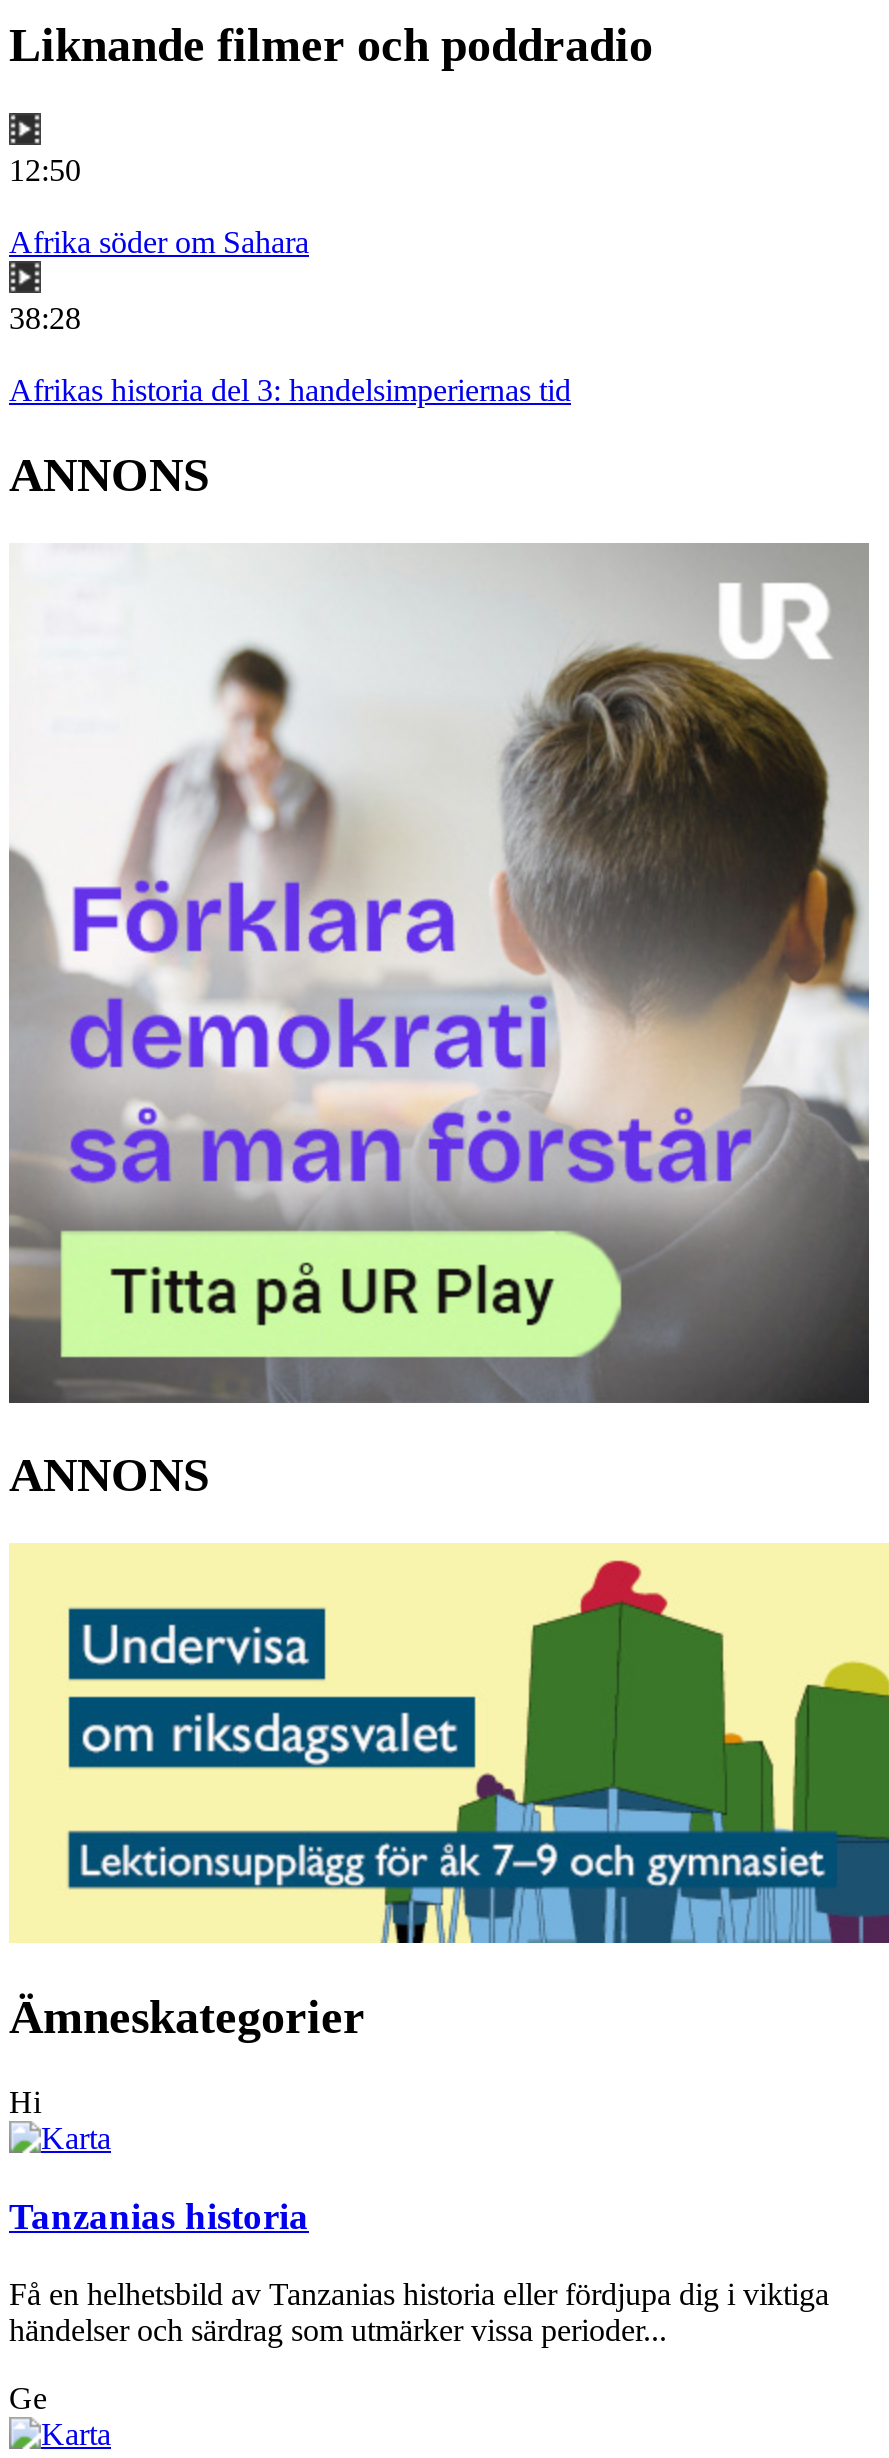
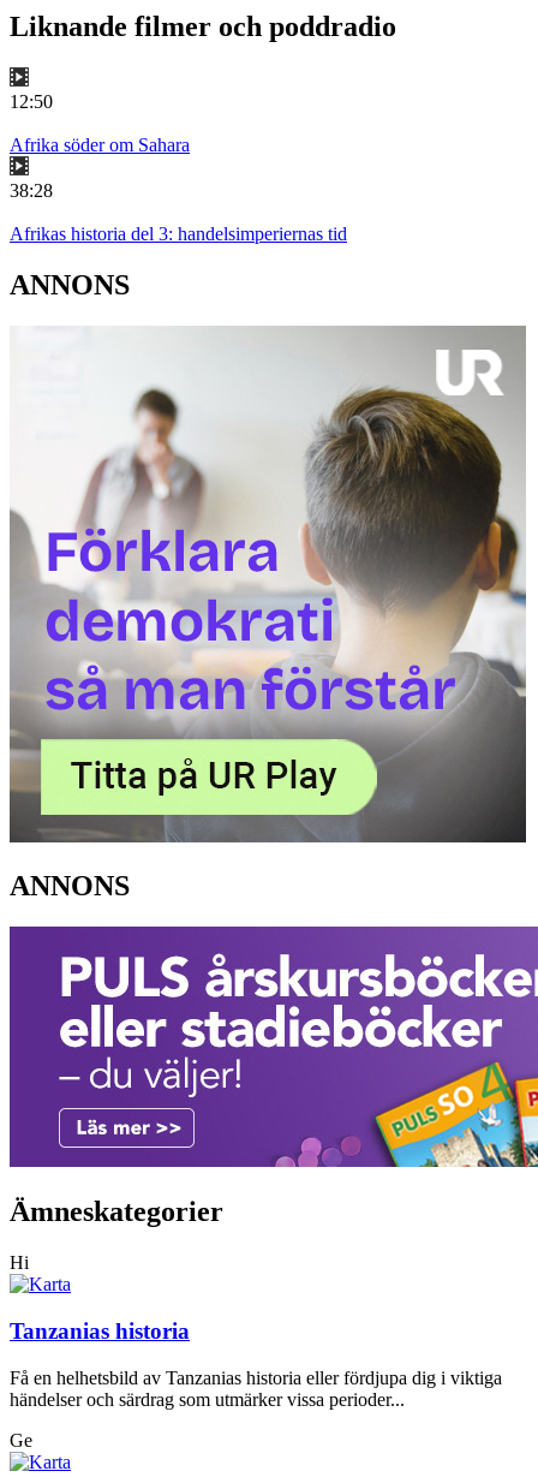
- [image]
+ [image]
